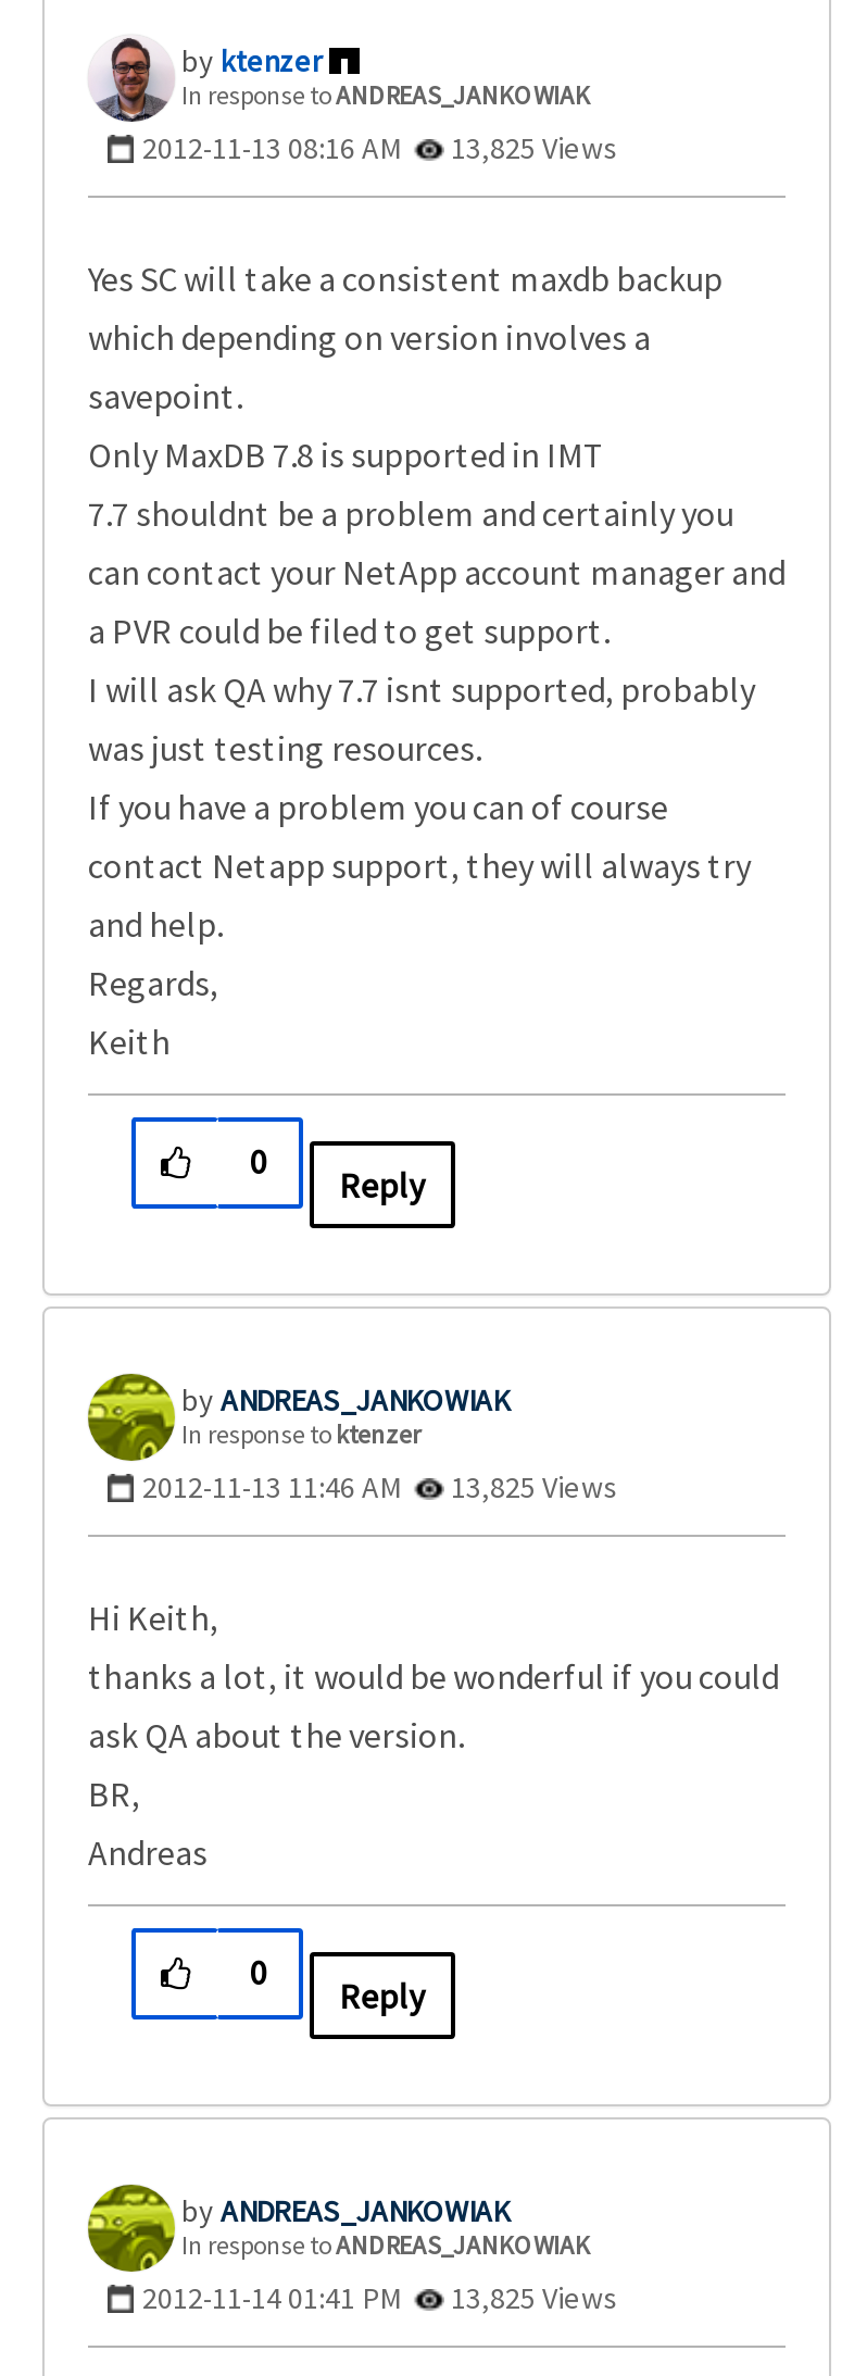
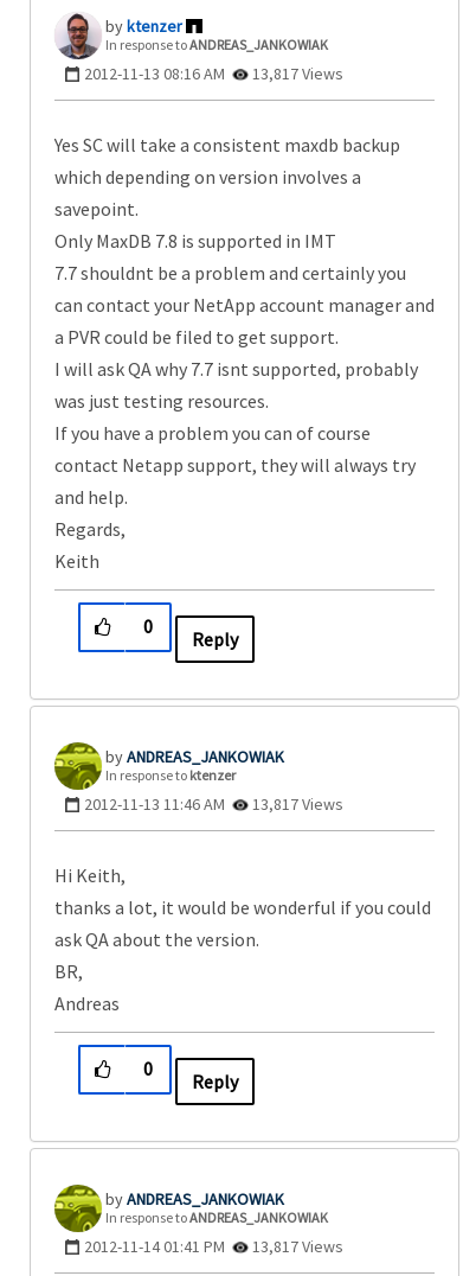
- 2012-11-13 08:16 AM 13,825 Views
+ 2012-11-13 08:16 AM 13,817 Views

- 2012-11-13 11:46 AM 13,825 Views
+ 2012-11-13 11:46 AM 13,817 Views

- 2012-11-14 01:41 PM 13,825 Views
+ 2012-11-14 01:41 PM 13,817 Views
